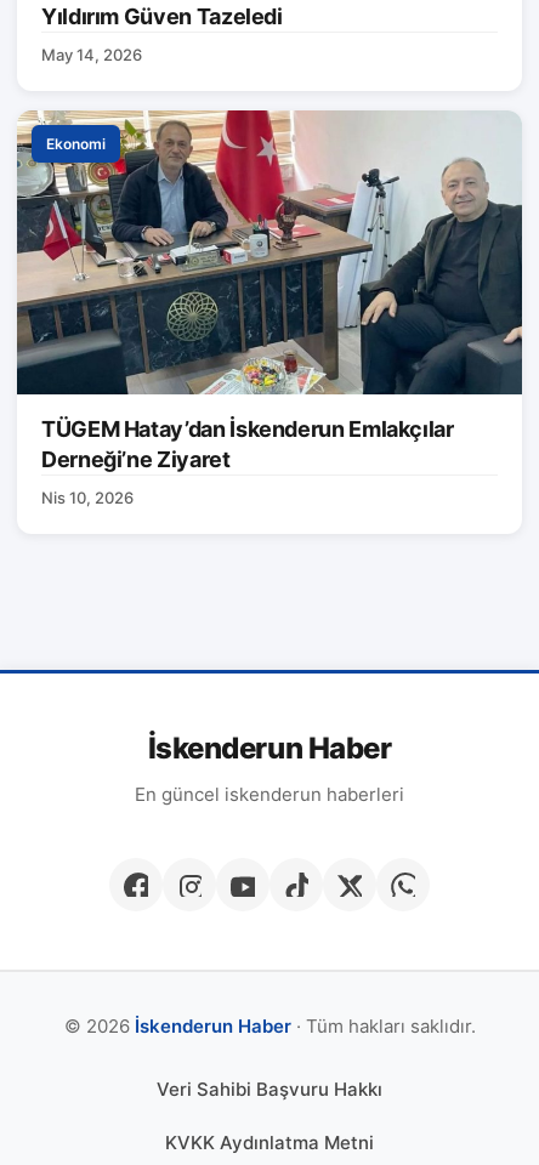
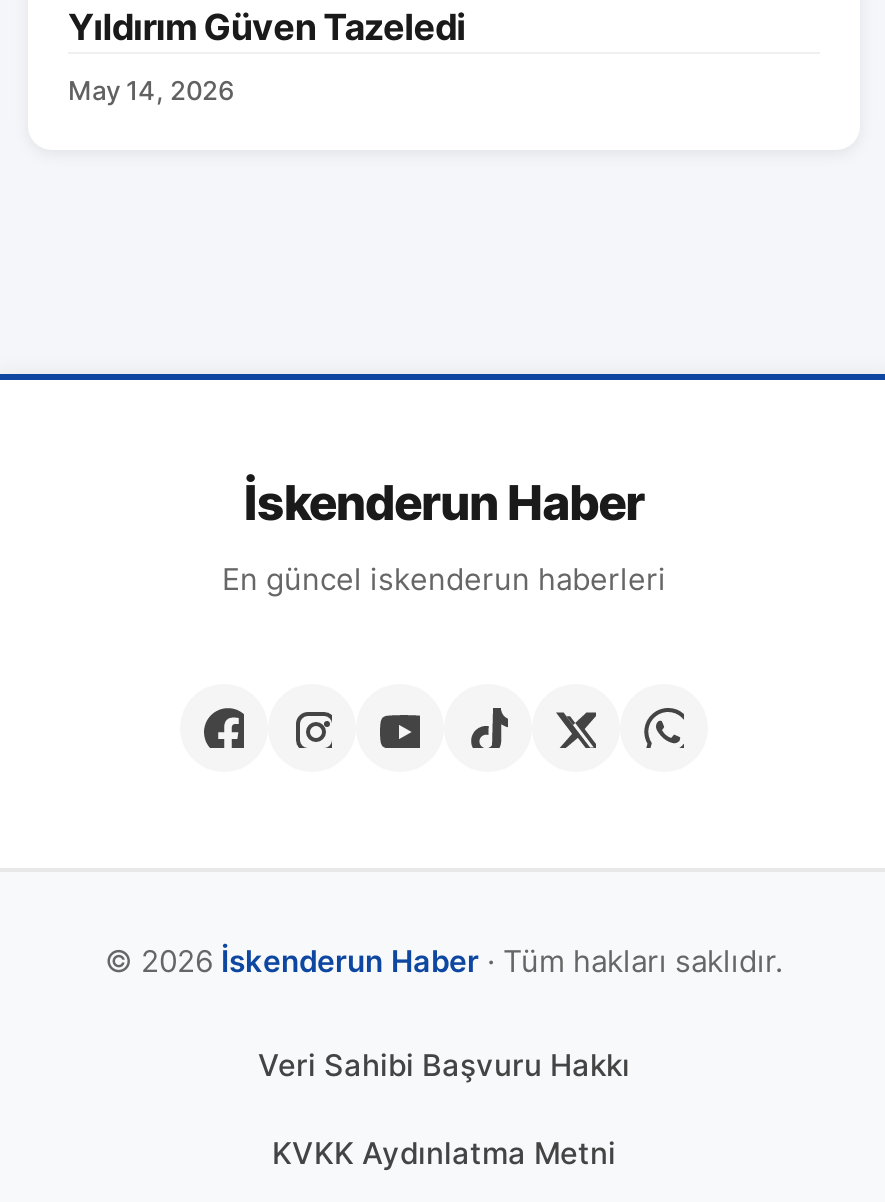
- [image]
- Ekonomi

- TÜGEM Hatay’dan İskenderun Emlakçılar
- Derneği’ne Ziyaret
- Nis 10, 2026
